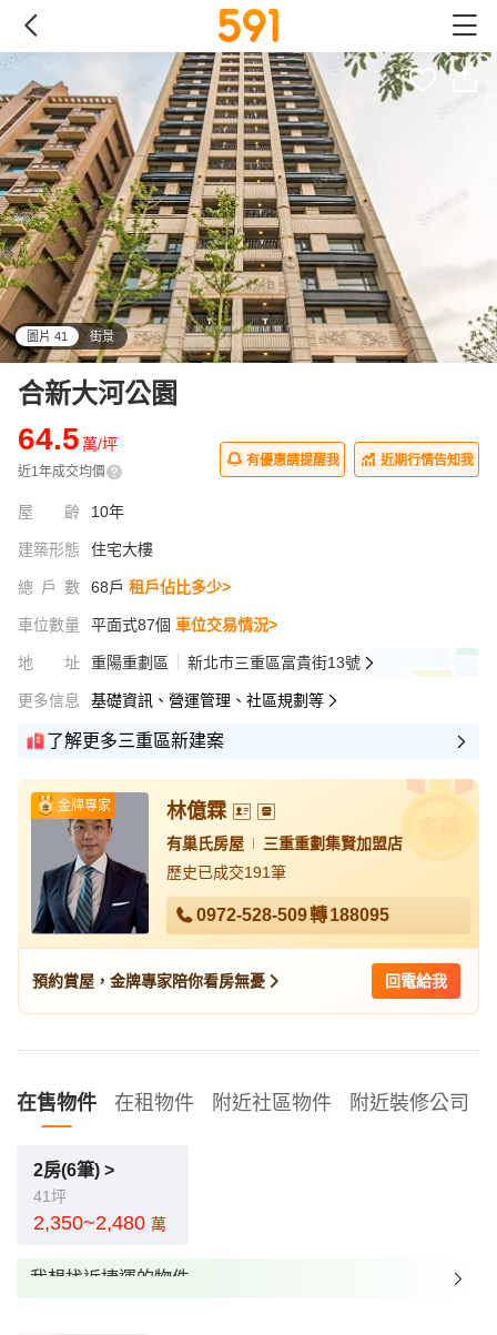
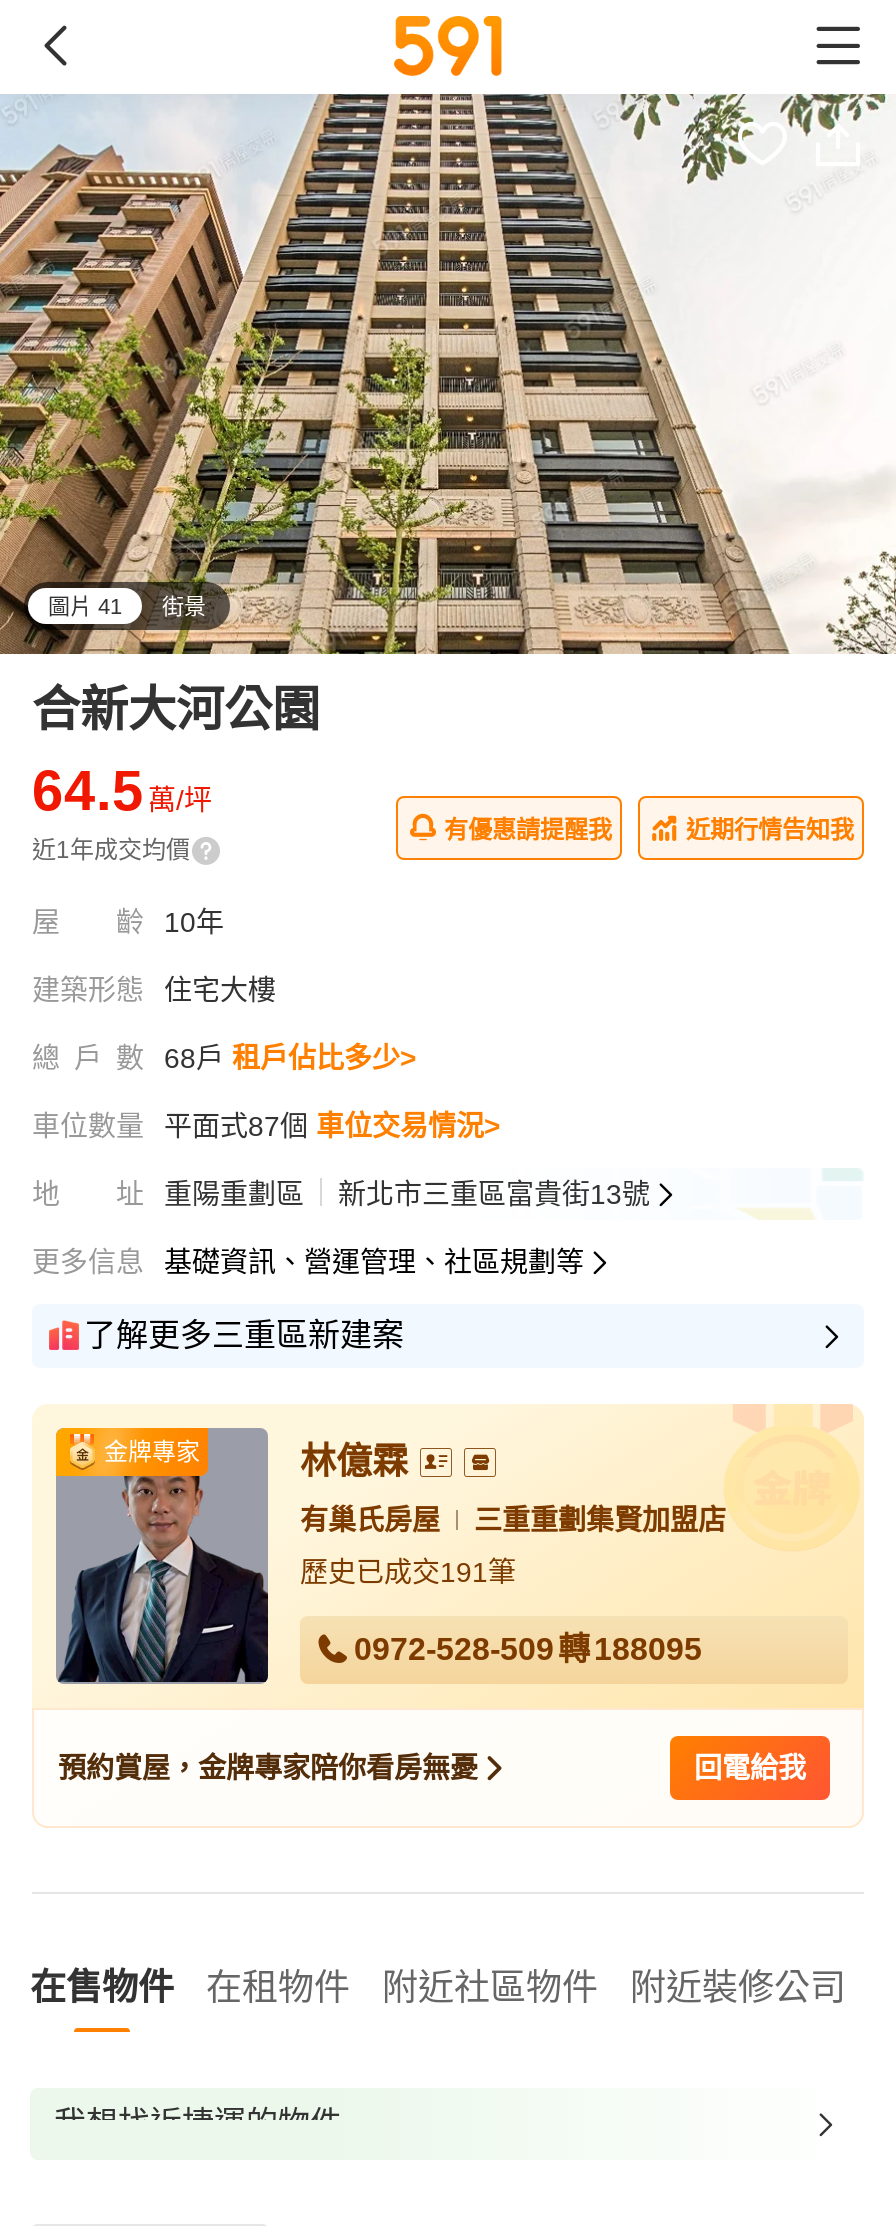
- 2房(6筆) >
- 41坪
- 2,350~2,480萬
